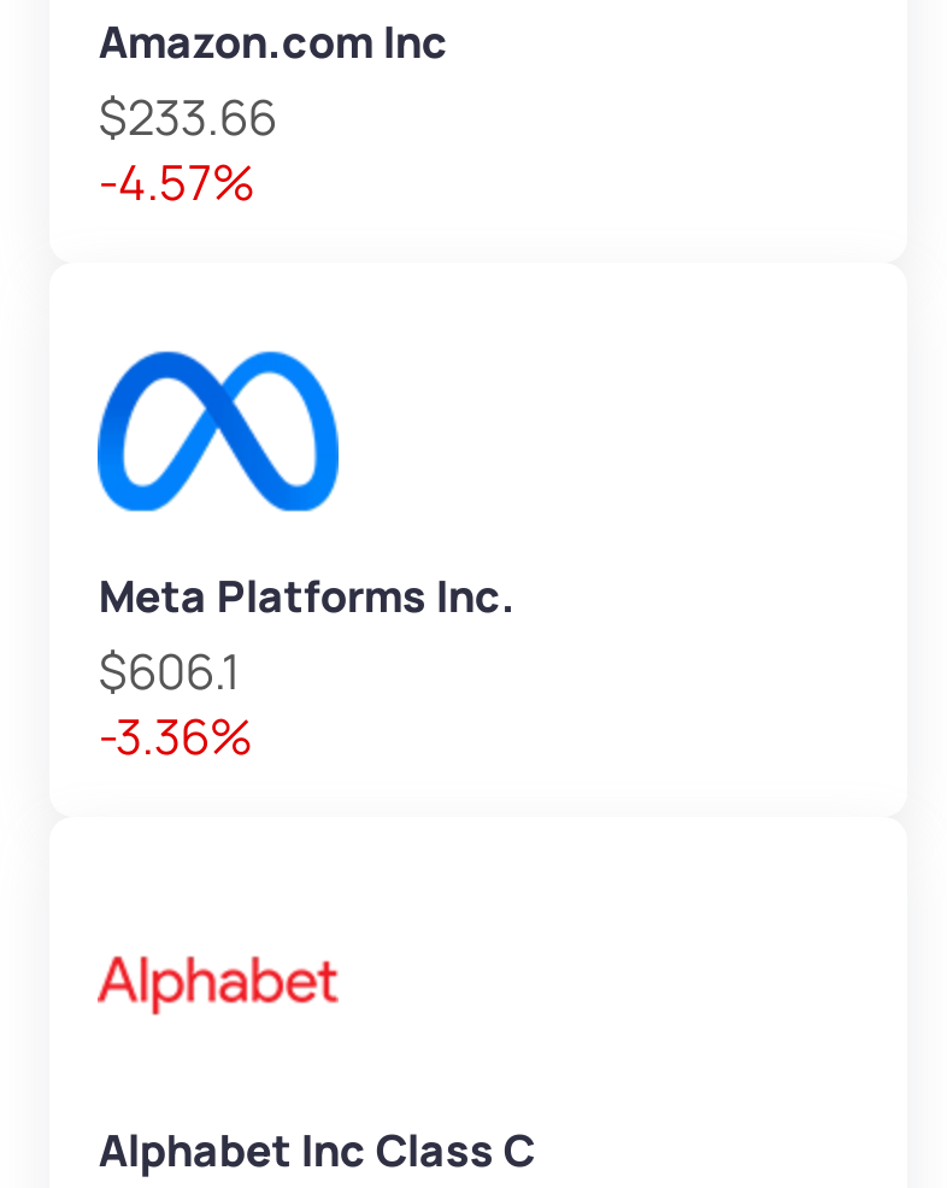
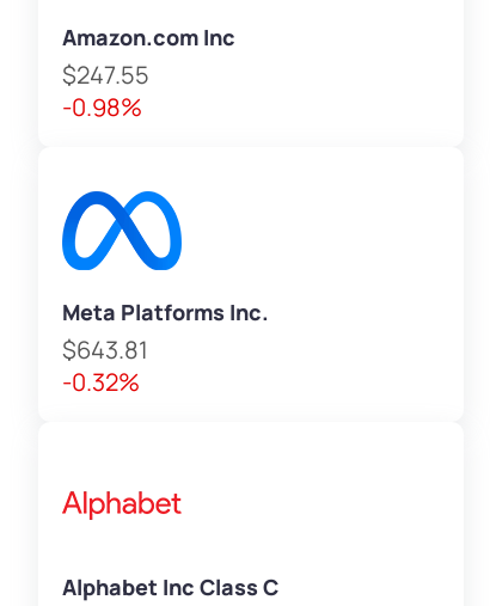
- $233.66
+ $247.55

- -4.57%
+ -0.98%

- $606.1
+ $643.81

- -3.36%
+ -0.32%
